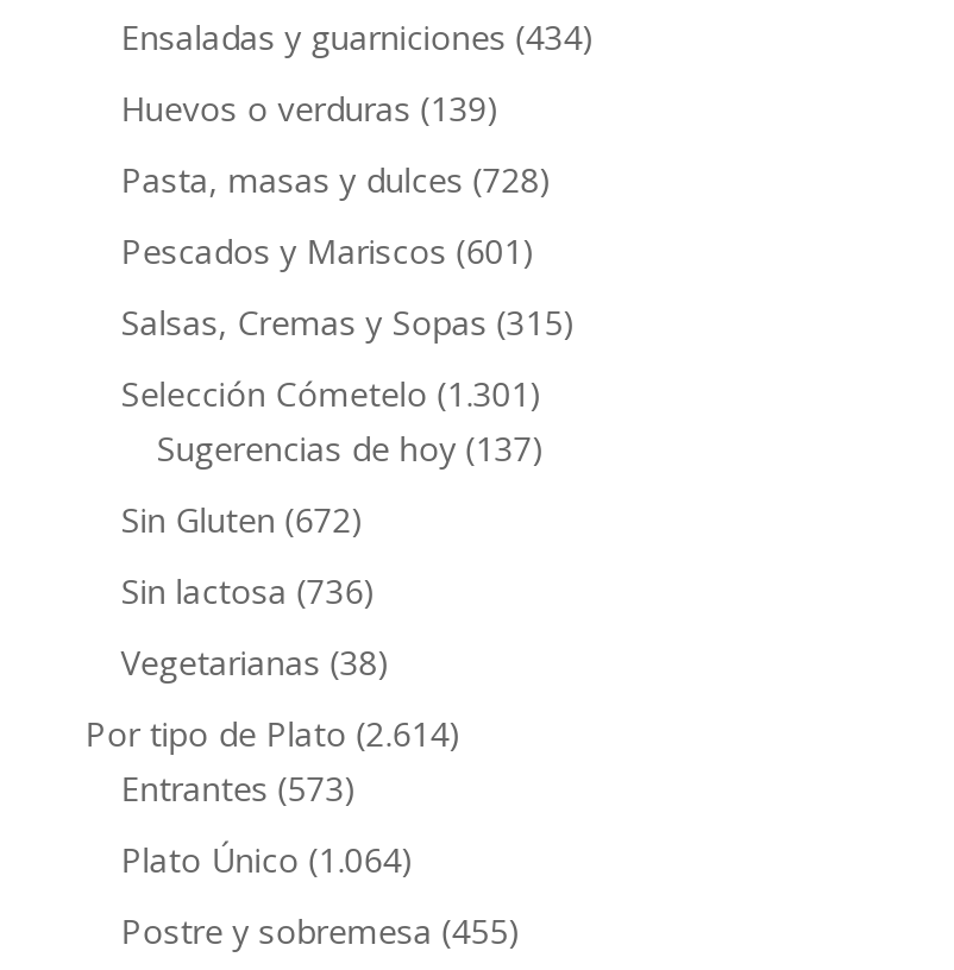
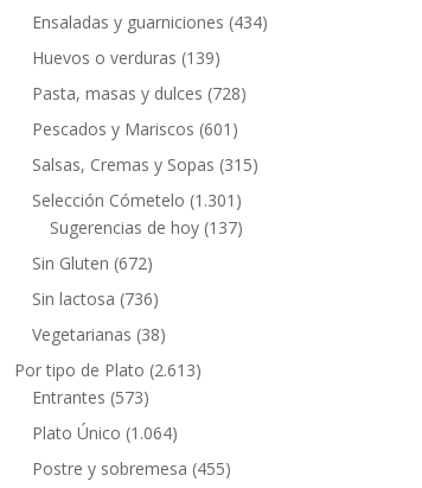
- Por tipo de Plato (2.614)
+ Por tipo de Plato (2.613)
